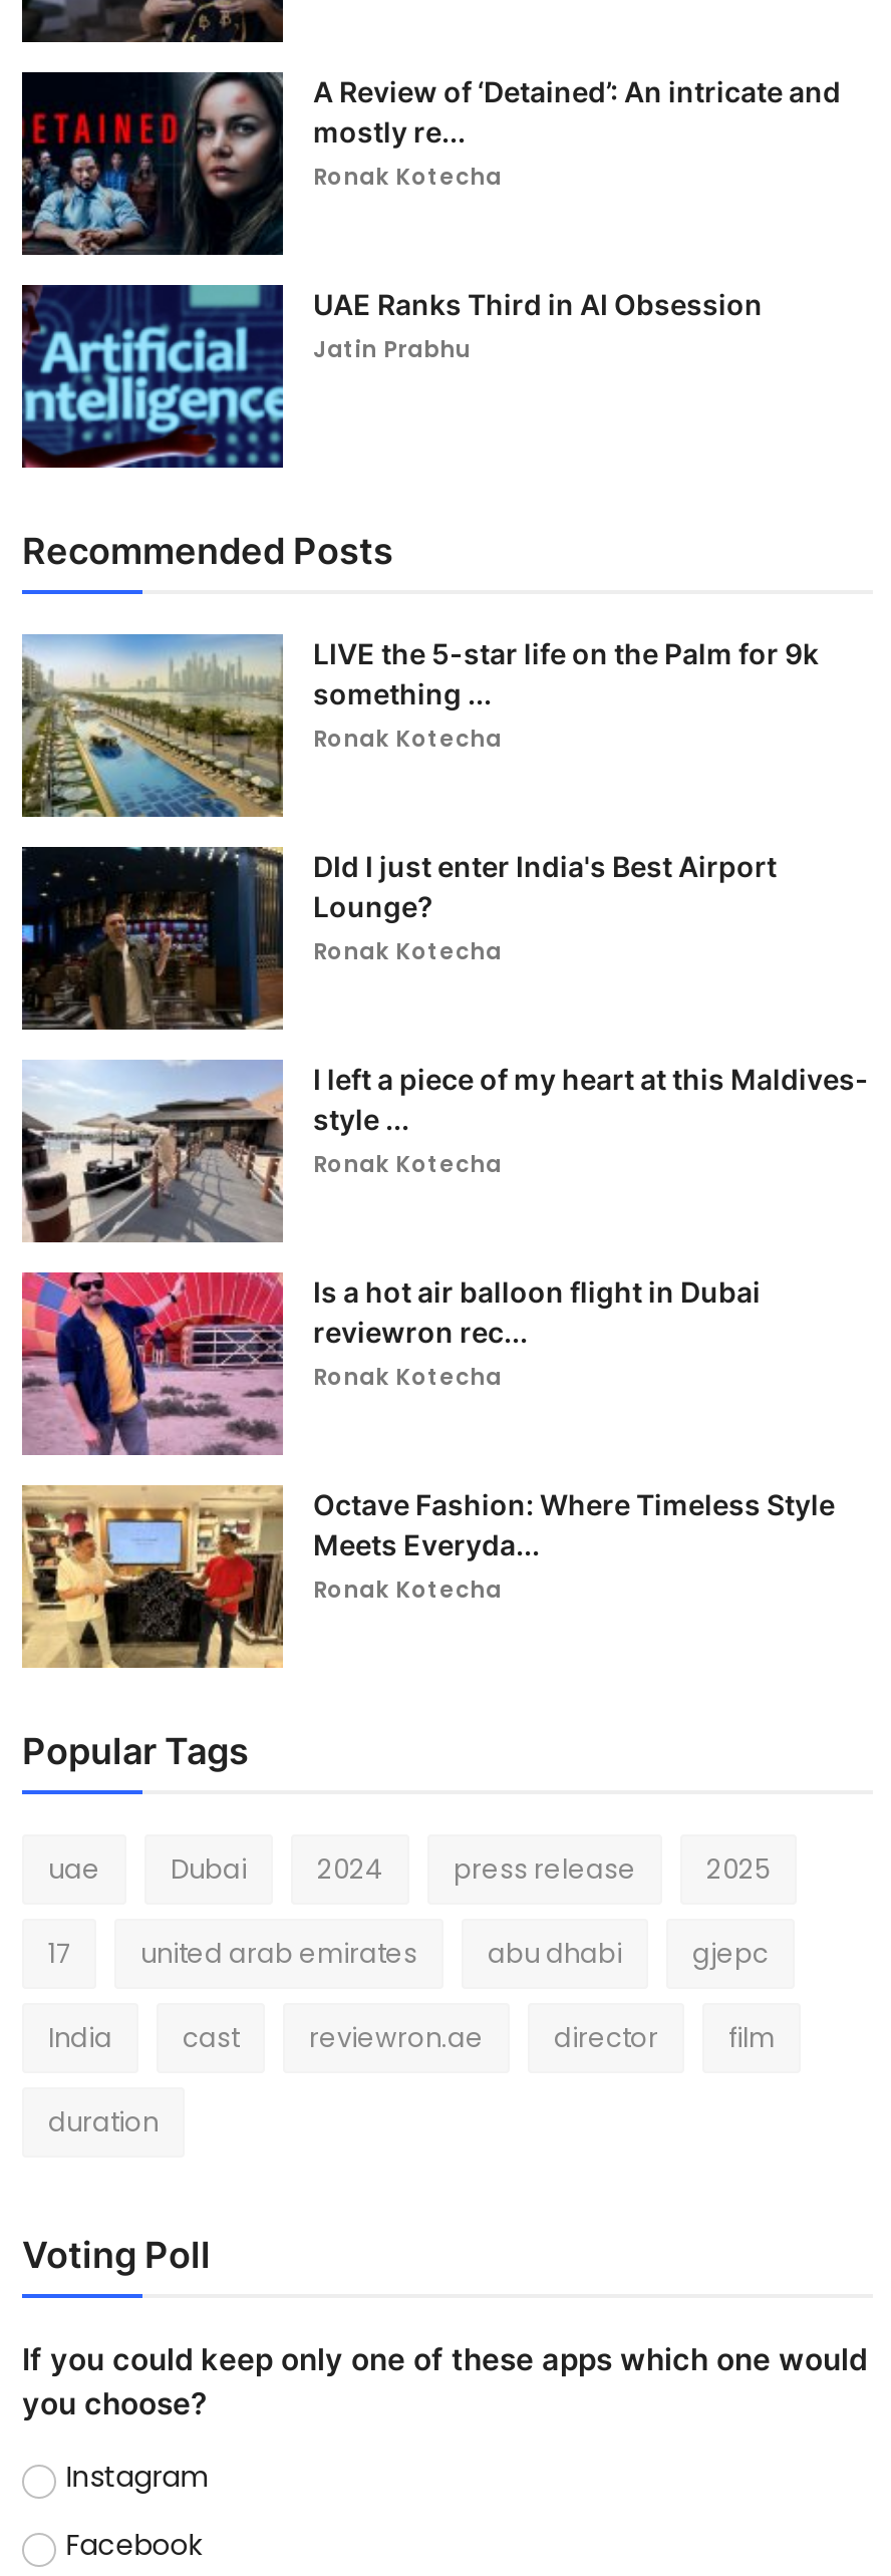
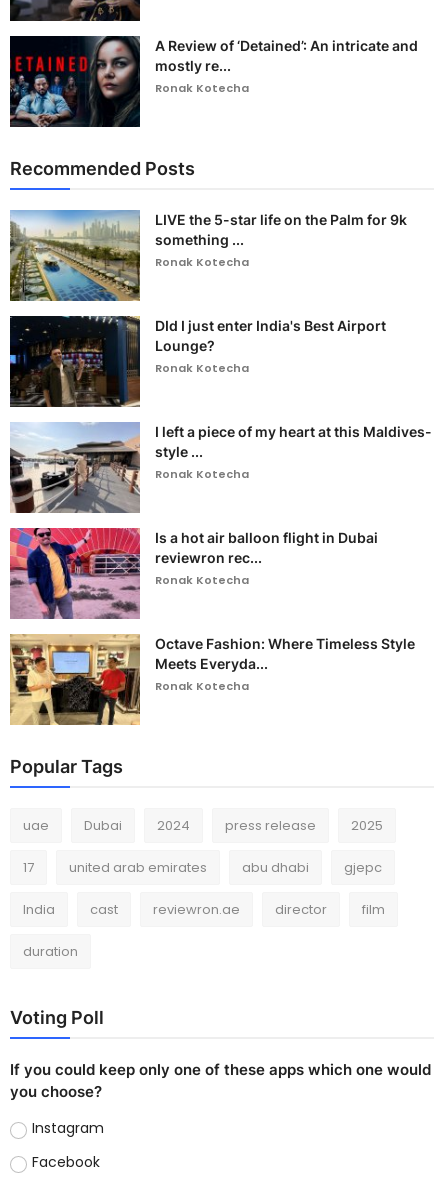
- [image]
- UAE Ranks Third in AI Obsession
- Jatin Prabhu
